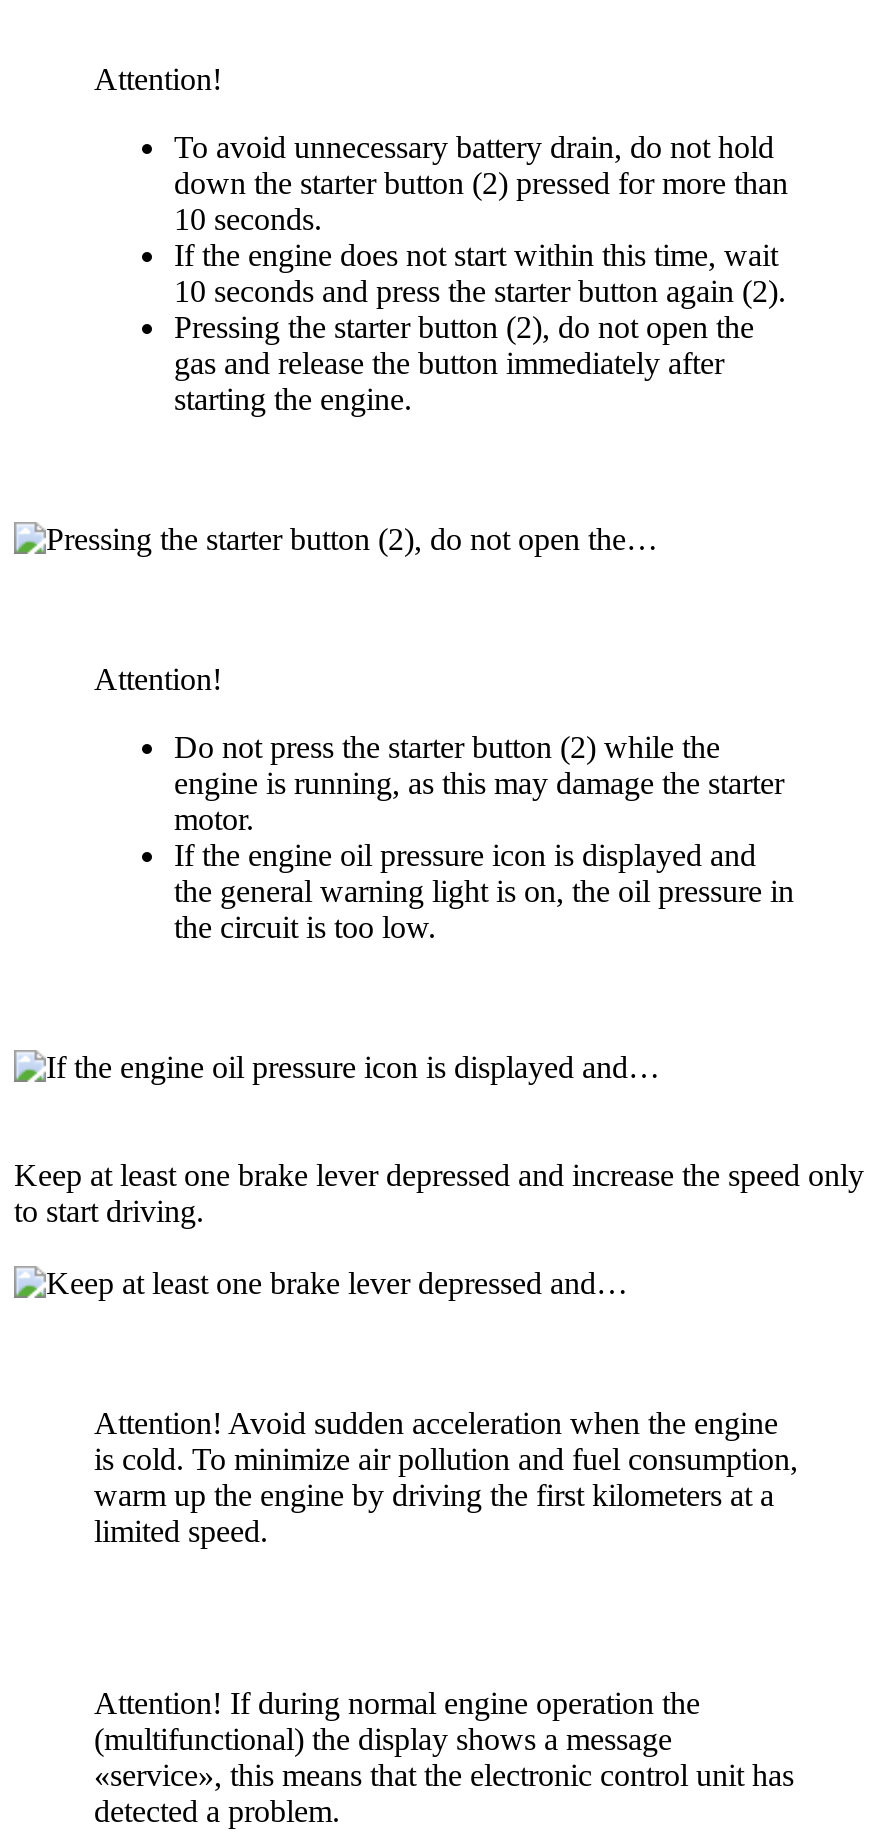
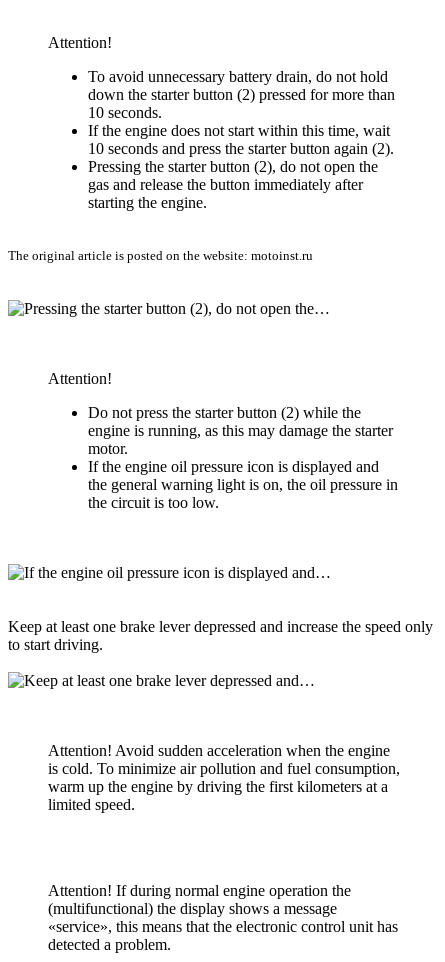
+ The original article is posted on the website: motoinst.ru
